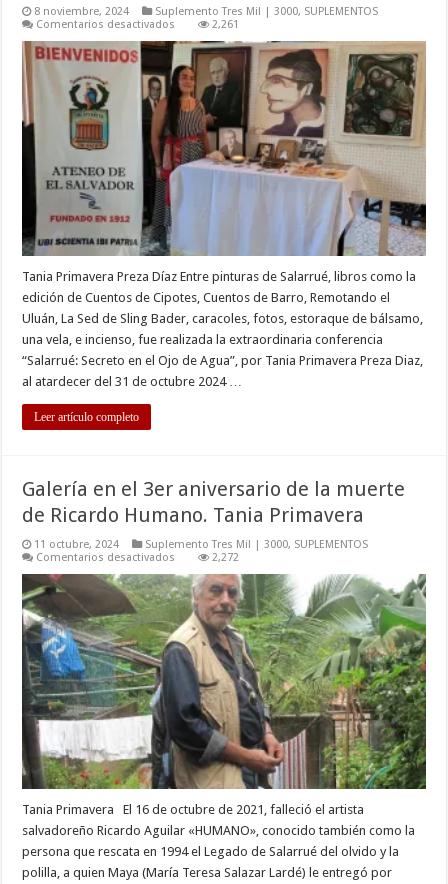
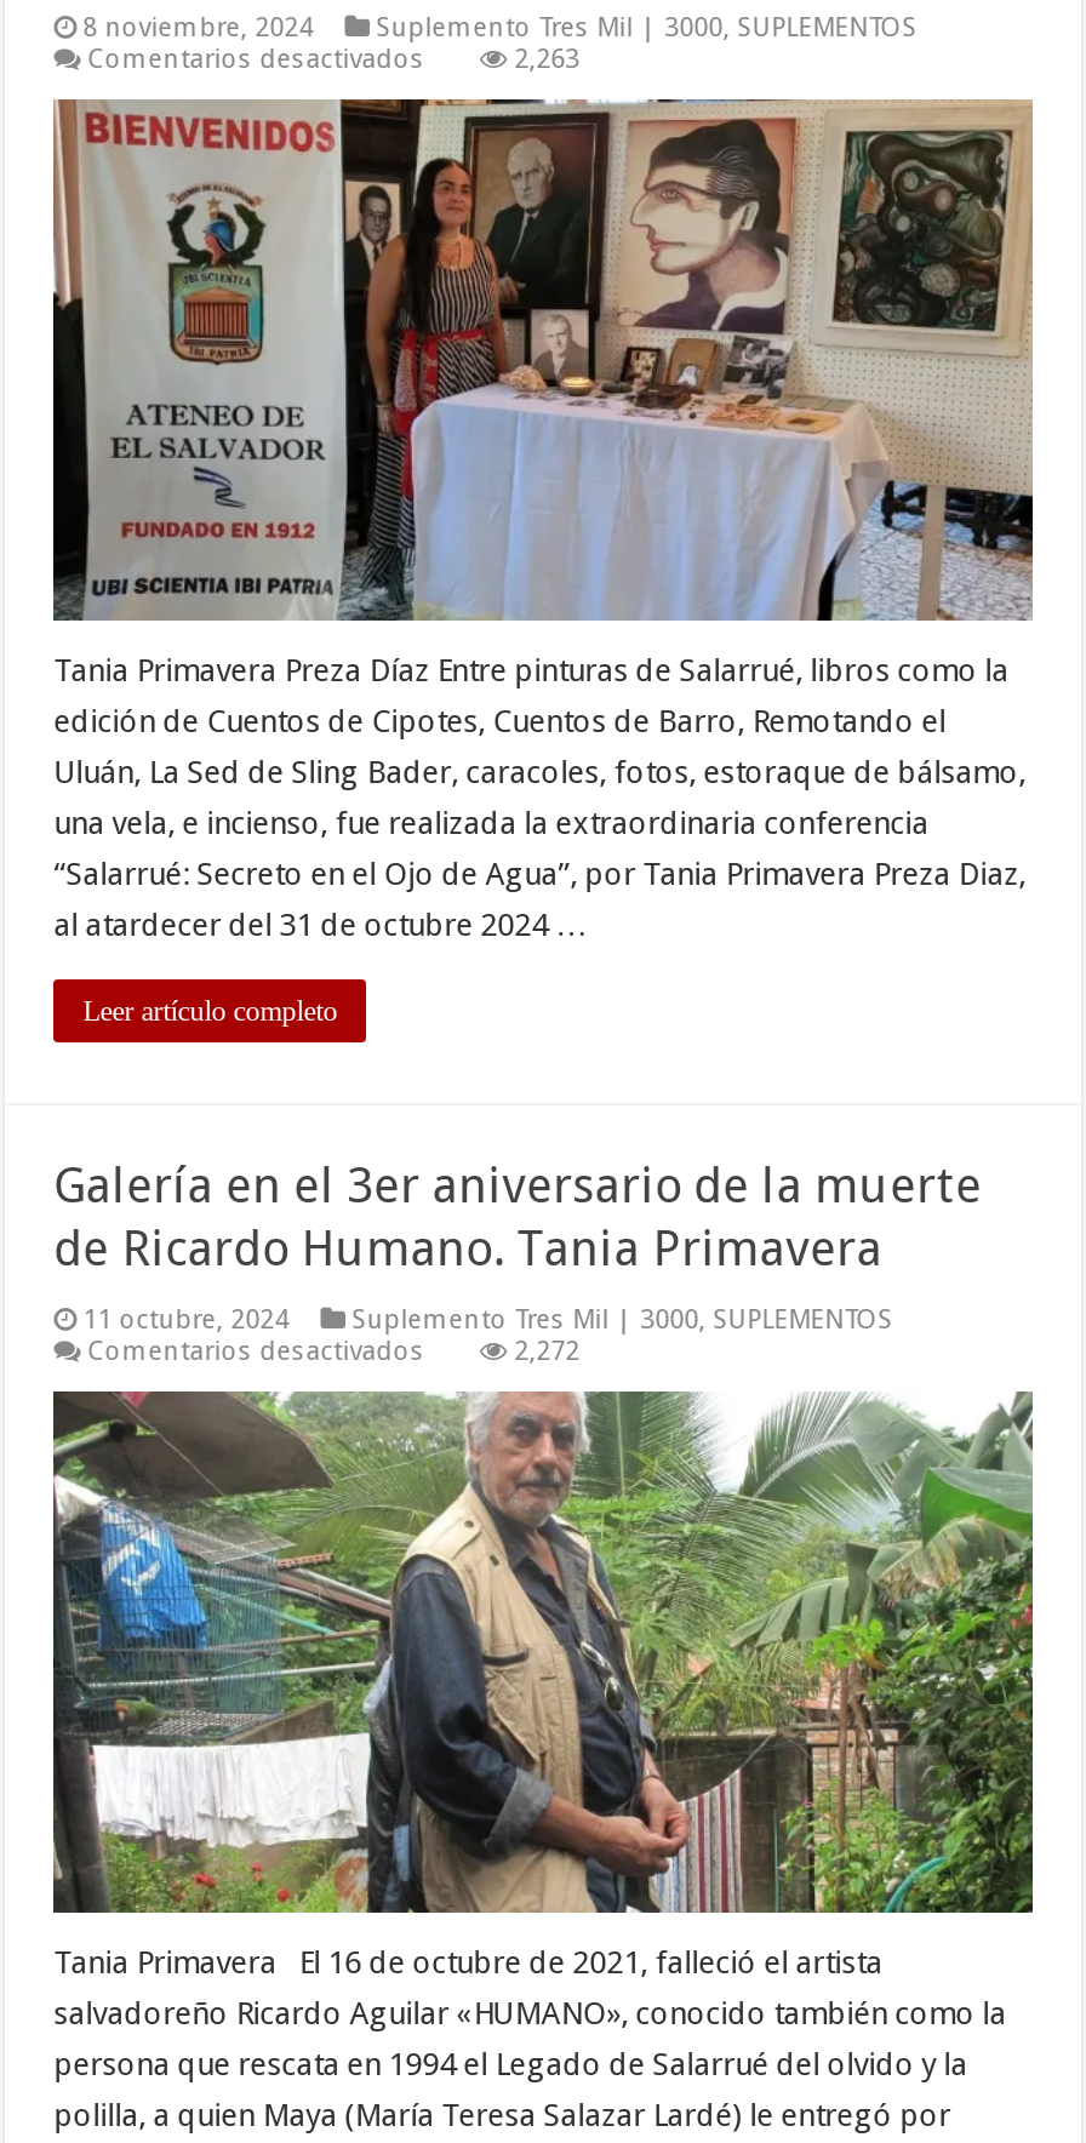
- 2,261
+ 2,263
